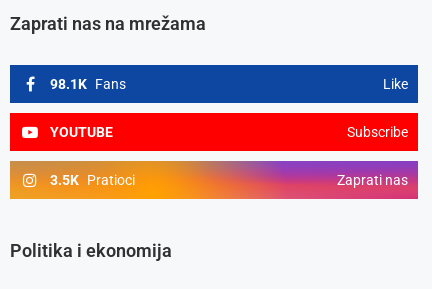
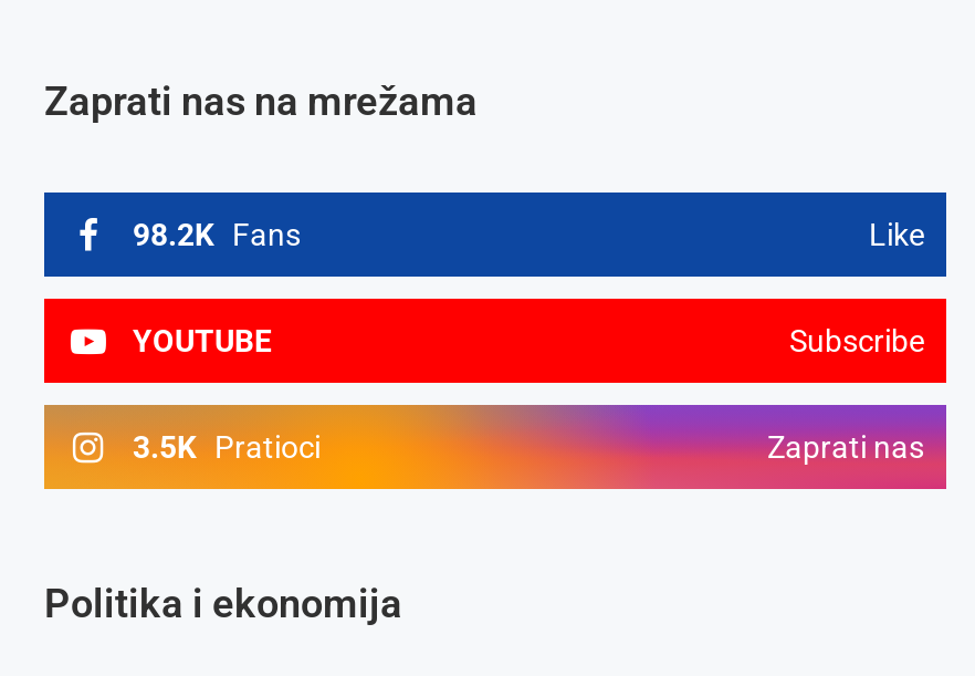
- 98.1K Fans
+ 98.2K Fans
